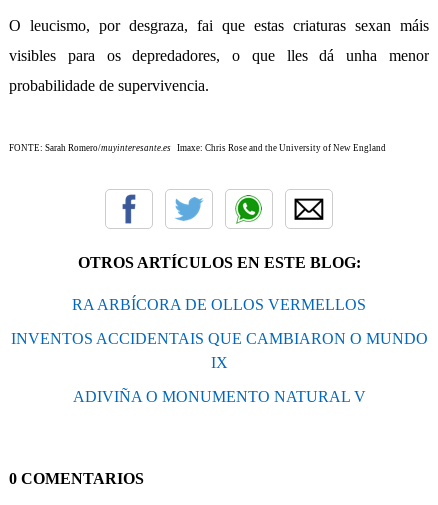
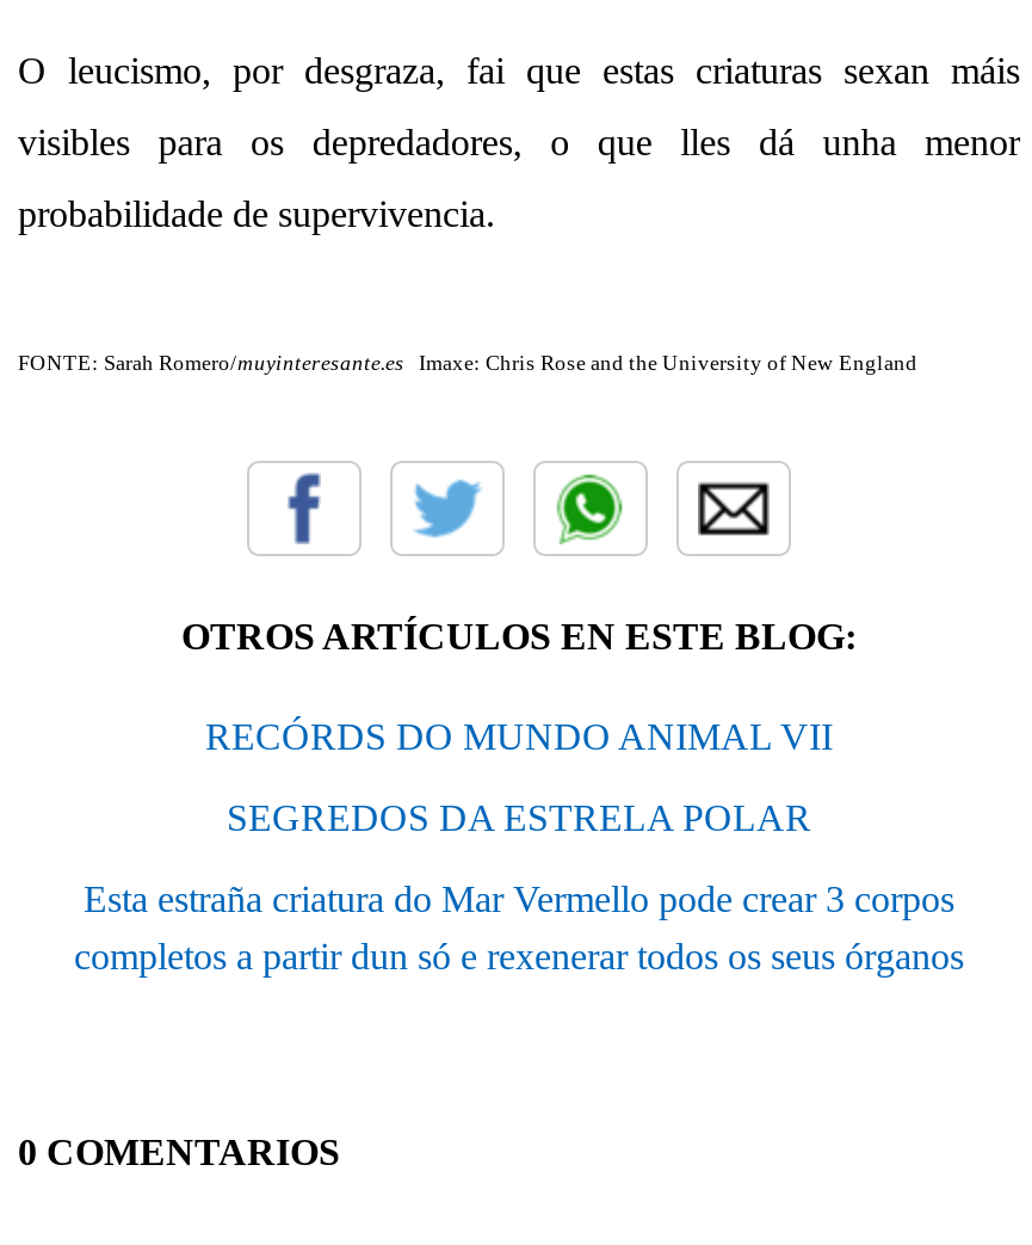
- RA ARBÍCORA DE OLLOS VERMELLOS
+ RECÓRDS DO MUNDO ANIMAL VII

- INVENTOS ACCIDENTAIS QUE CAMBIARON O MUNDO
- IX
+ SEGREDOS DA ESTRELA POLAR

- ADIVIÑA O MONUMENTO NATURAL V
+ Esta estraña criatura do Mar Vermello pode crear 3 corpos
+ completos a partir dun só e rexenerar todos os seus órganos
